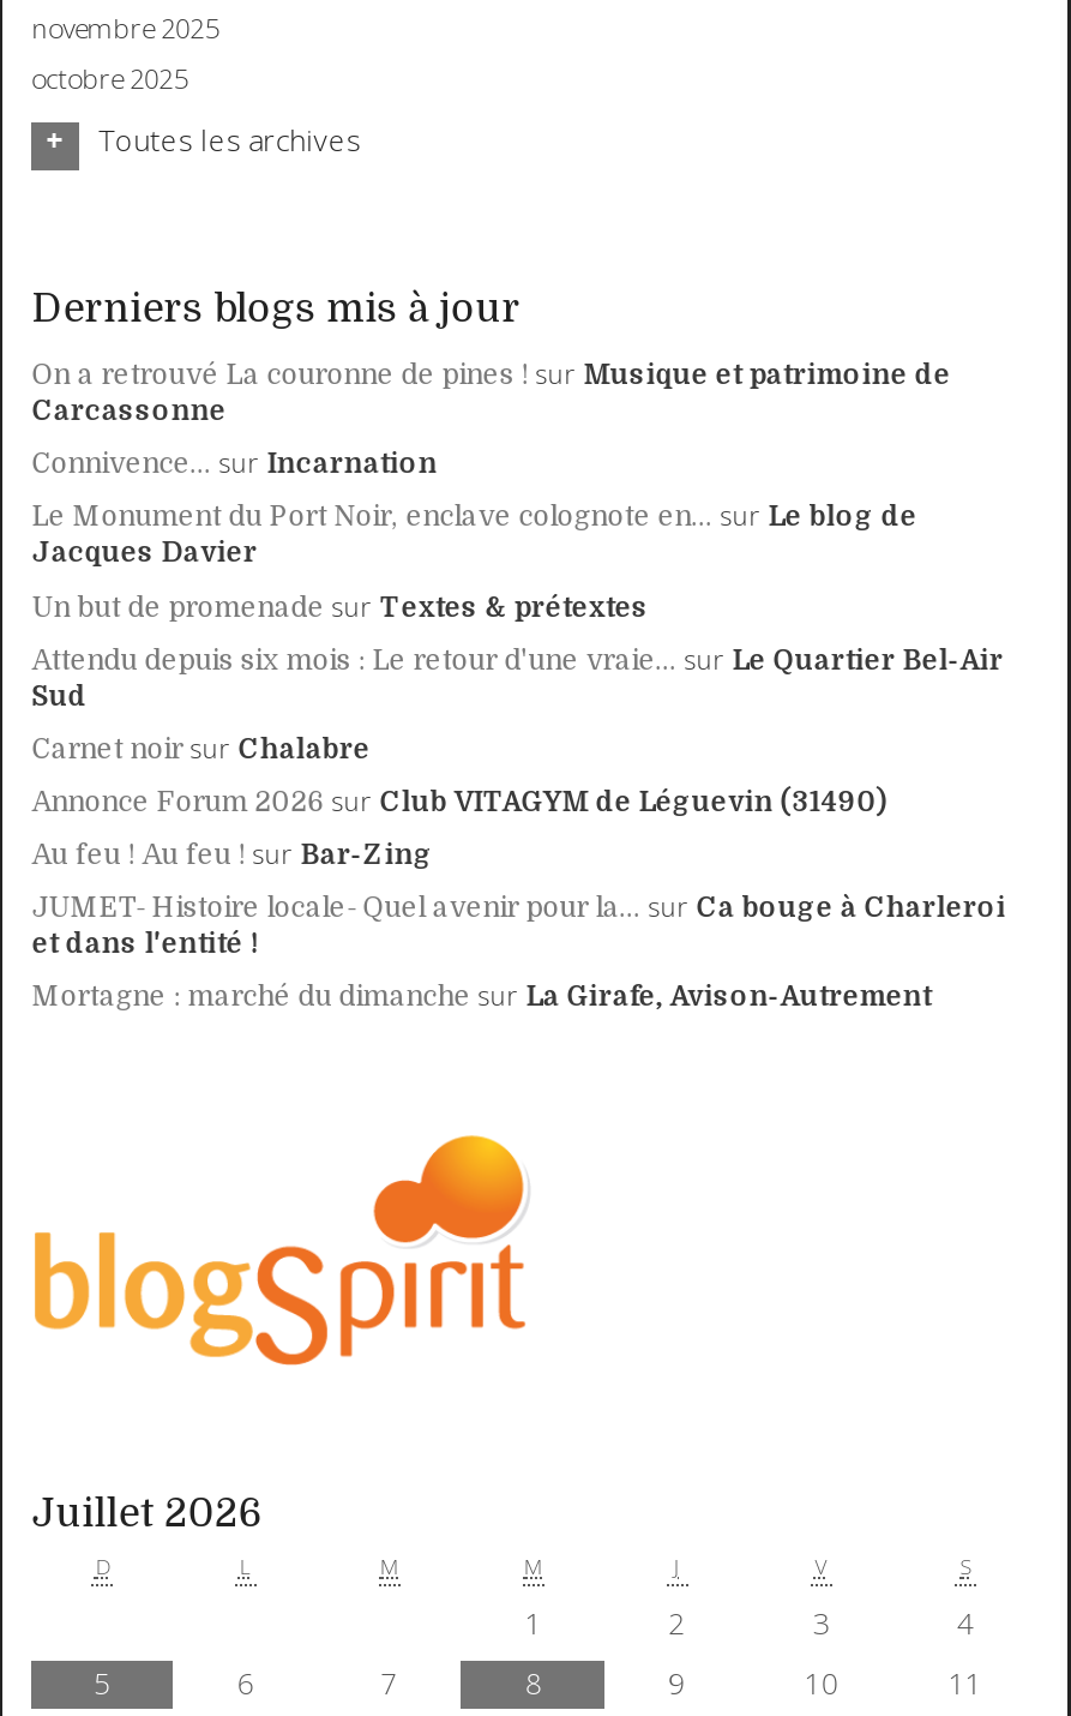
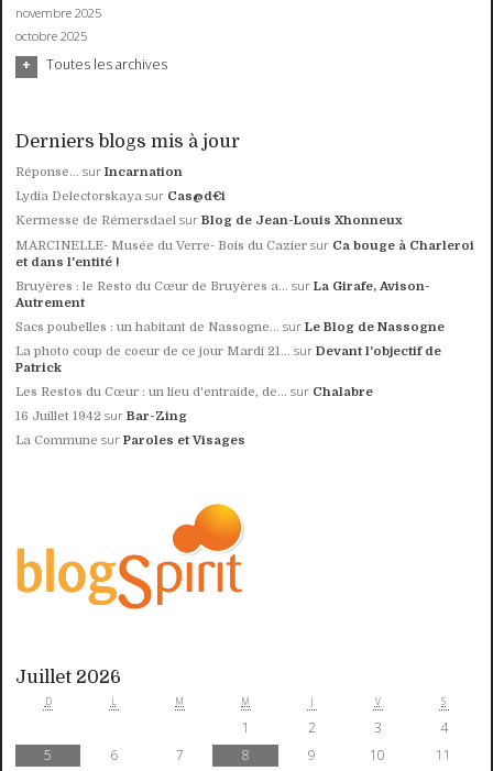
- On a retrouvé La couronne de pines ! sur Musique et patrimoine de
- Carcassonne
- Connivence... sur Incarnation
- Le Monument du Port Noir, enclave colognote en... sur Le blog de
- Jacques Davier
- Un but de promenade sur Textes & prétextes
- Attendu depuis six mois : Le retour d'une vraie... sur Le Quartier Bel-Air
- Sud
- Carnet noir sur Chalabre
- Annonce Forum 2026 sur Club VITAGYM de Léguevin (31490)
- Au feu ! Au feu ! sur Bar-Zing
- JUMET- Histoire locale- Quel avenir pour la... sur Ca bouge à Charleroi
+ Réponse... sur Incarnation
+ Lydia Delectorskaya sur Cas@d€i
+ Kermesse de Rémersdael sur Blog de Jean-Louis Xhonneux
+ MARCINELLE- Musée du Verre- Bois du Cazier sur Ca bouge à Charleroi

moved up: et dans l'entité !

- Mortagne : marché du dimanche sur La Girafe, Avison-Autrement
+ Bruyères : le Resto du Cœur de Bruyères a... sur La Girafe, Avison-
+ Autrement
+ Sacs poubelles : un habitant de Nassogne... sur Le Blog de Nassogne
+ La photo coup de coeur de ce jour Mardi 21... sur Devant l'objectif de
+ Patrick
+ Les Restos du Cœur : un lieu d'entraide, de... sur Chalabre
+ 16 Juillet 1942 sur Bar-Zing
+ La Commune sur Paroles et Visages
